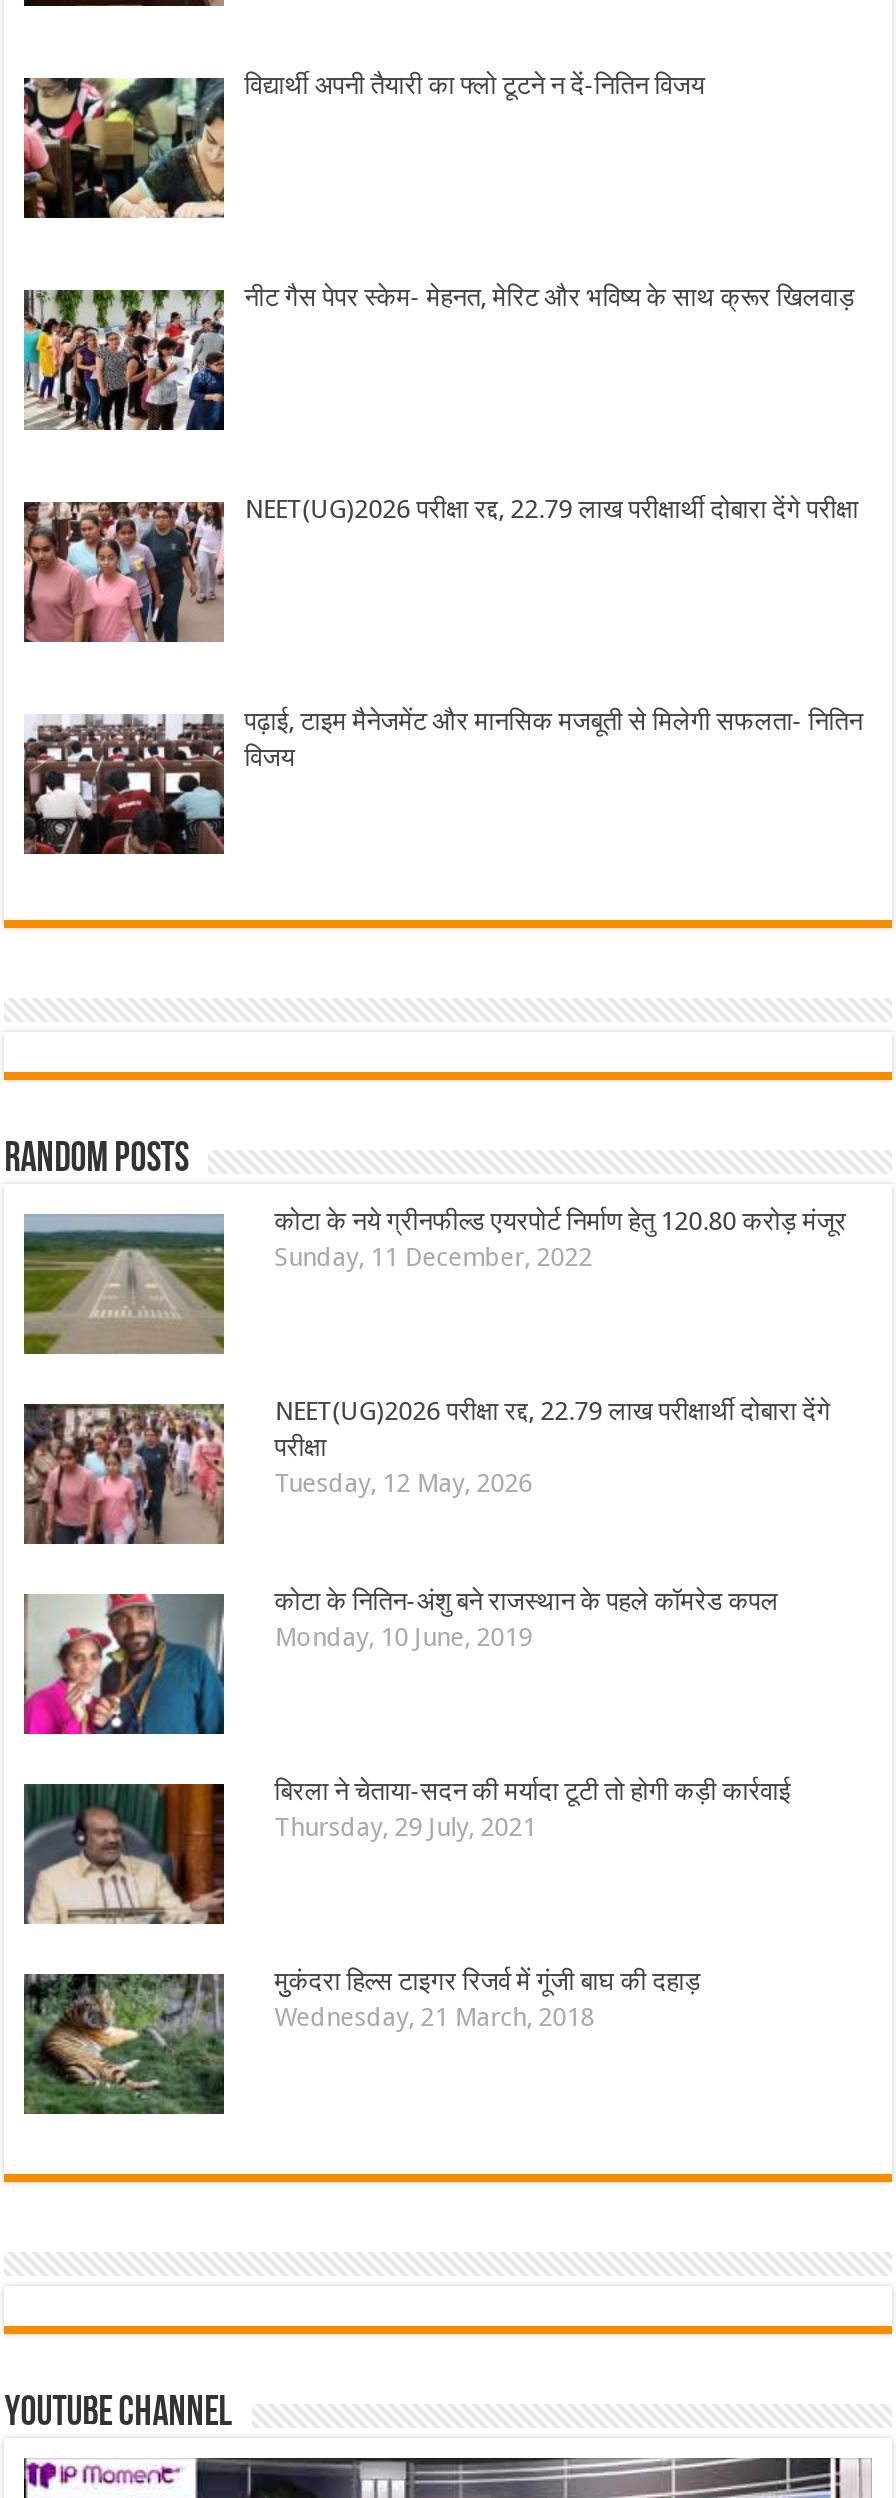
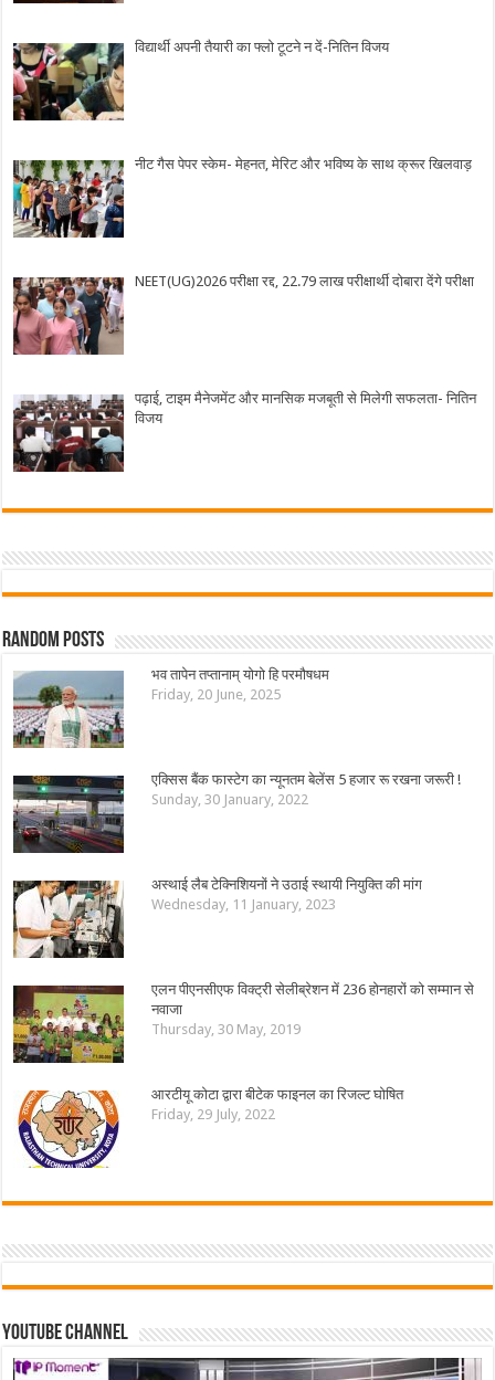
- [image]
- कोटा के नये ग्रीनफील्ड एयरपोर्ट निर्माण हेतु 120.80 करोड़ मंजूर
- Sunday, 11 December, 2022
+ [image]
+ भव तापेन तप्तानाम् योगो हि परमौषधम
+ Friday, 20 June, 2025

- [image]
- NEET(UG)2026 परीक्षा रद्द, 22.79 लाख परीक्षार्थी दोबारा देंगे
- परीक्षा
- Tuesday, 12 May, 2026
+ [image]
+ एक्सिस बैंक फास्टेग का न्यूनतम बेलेंस 5 हजार रू रखना जरूरी !
+ Sunday, 30 January, 2022

- [image]
- कोटा के नितिन-अंशु बने राजस्थान के पहले कॉमरेड कपल
- Monday, 10 June, 2019
+ [image]
+ अस्थाई लैब टेक्निशियनों ने उठाई स्थायी नियुक्ति की मांग
+ Wednesday, 11 January, 2023

- [image]
- बिरला ने चेताया-सदन की मर्यादा टूटी तो होगी कड़ी कार्रवाई
- Thursday, 29 July, 2021
+ [image]
+ एलन पीएनसीएफ विक्ट्री सेलीब्रेशन में 236 होनहारों को सम्मान से
+ नवाजा
+ Thursday, 30 May, 2019

- [image]
- मुुकंदरा हिल्स टाइगर रिजर्व में गूंजी बाघ की दहाड़
- Wednesday, 21 March, 2018
+ [image]
+ आरटीयू कोटा द्वारा बीटेक फाइनल का रिजल्ट घोषित
+ Friday, 29 July, 2022
